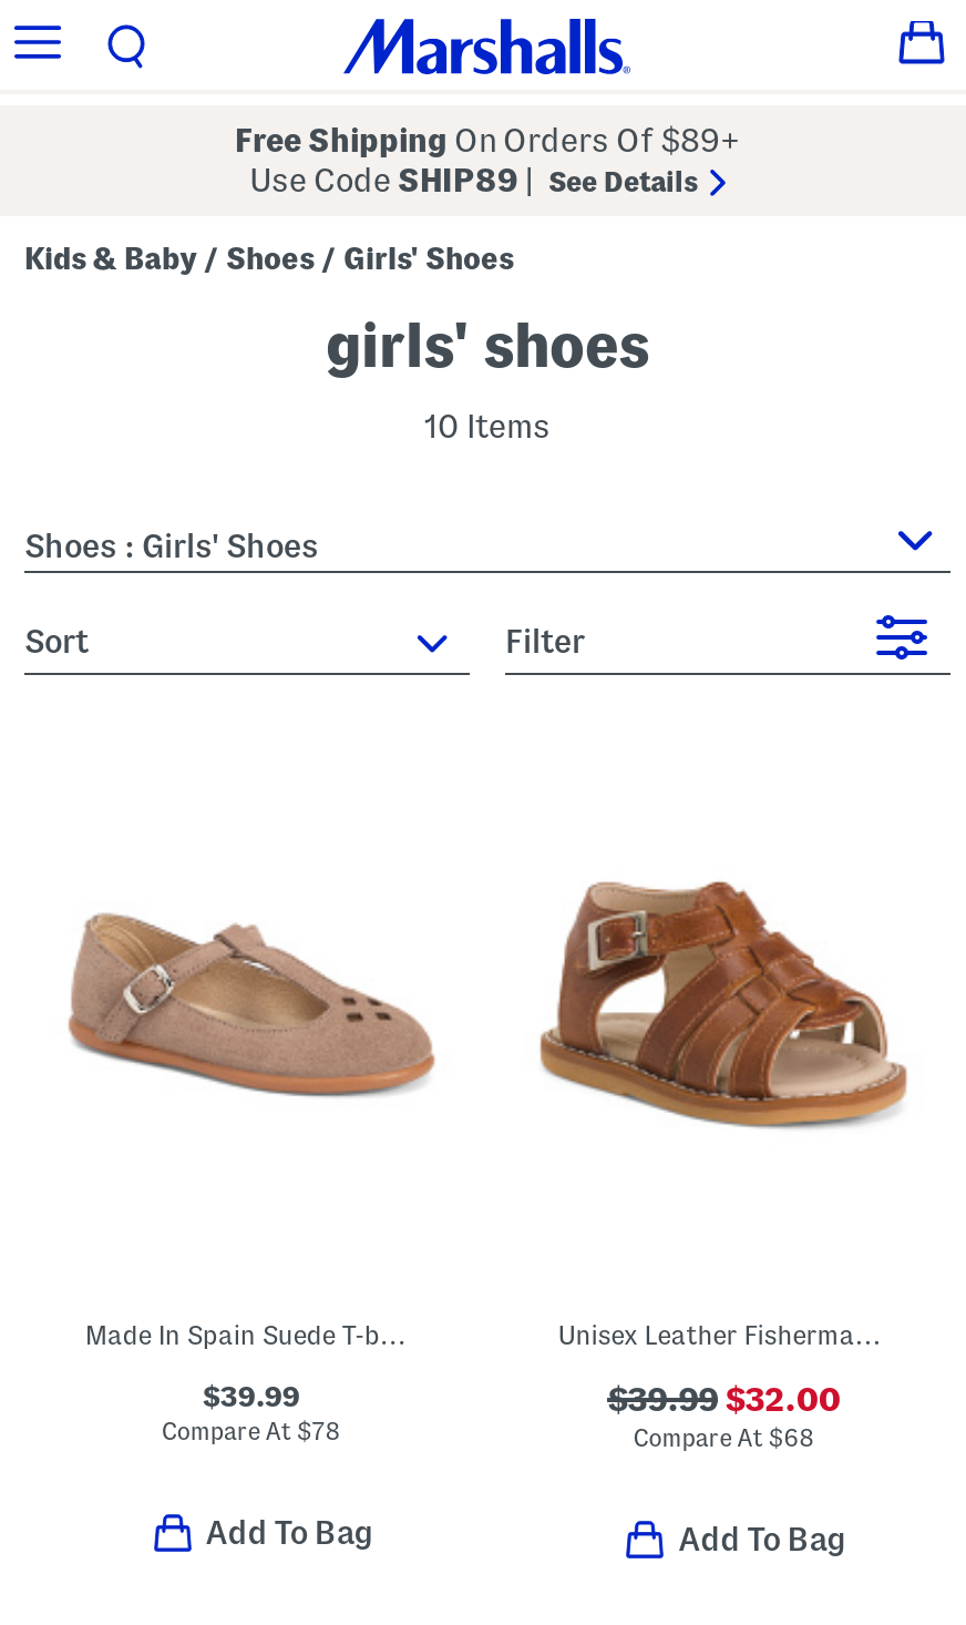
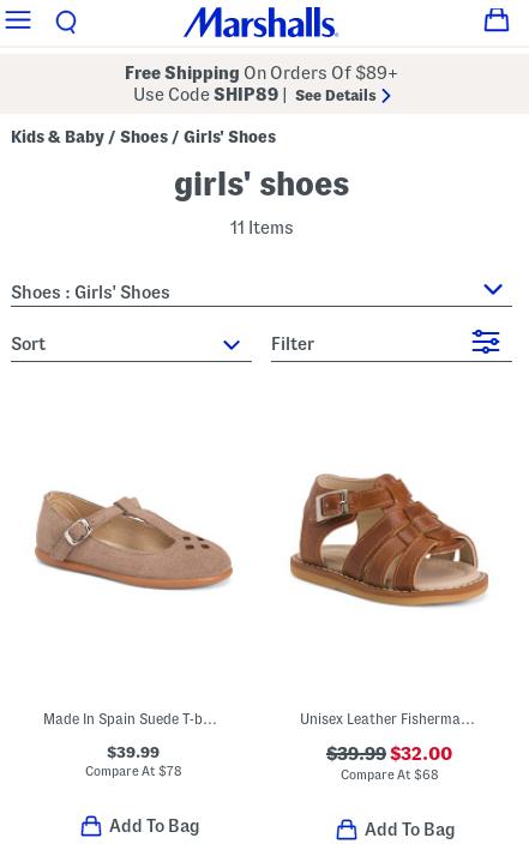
- 10 Items
+ 11 Items
